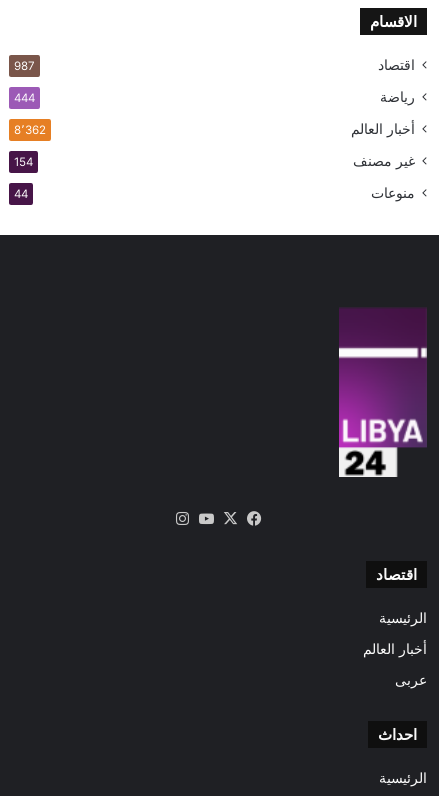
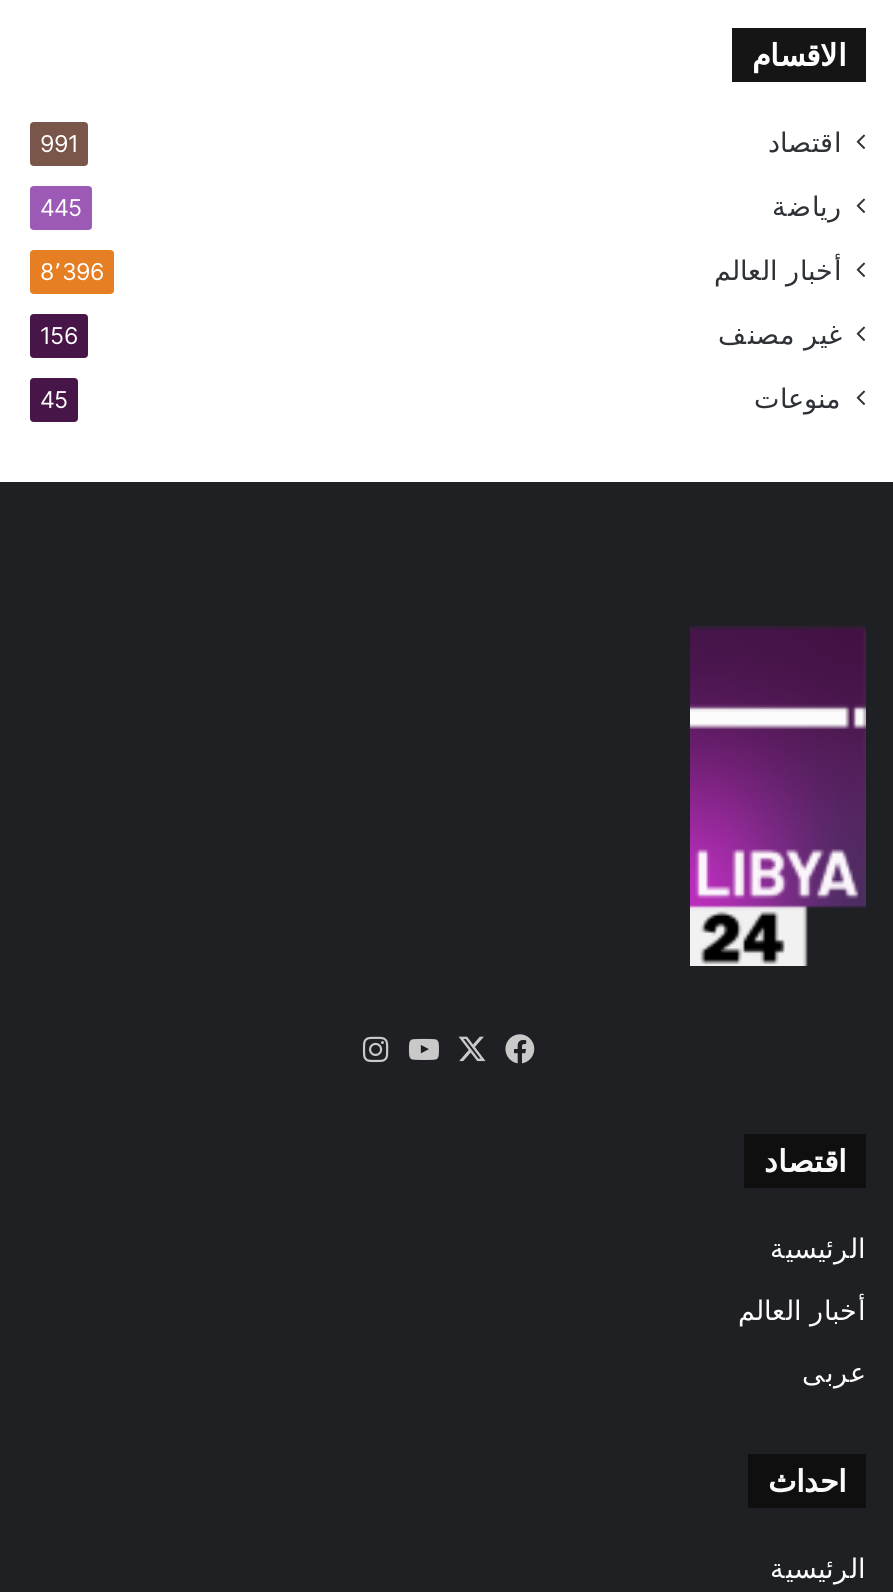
- 987
+ 991

- 444
+ 445

- 8٬362
+ 8٬396

- 154
+ 156

- 44
+ 45
